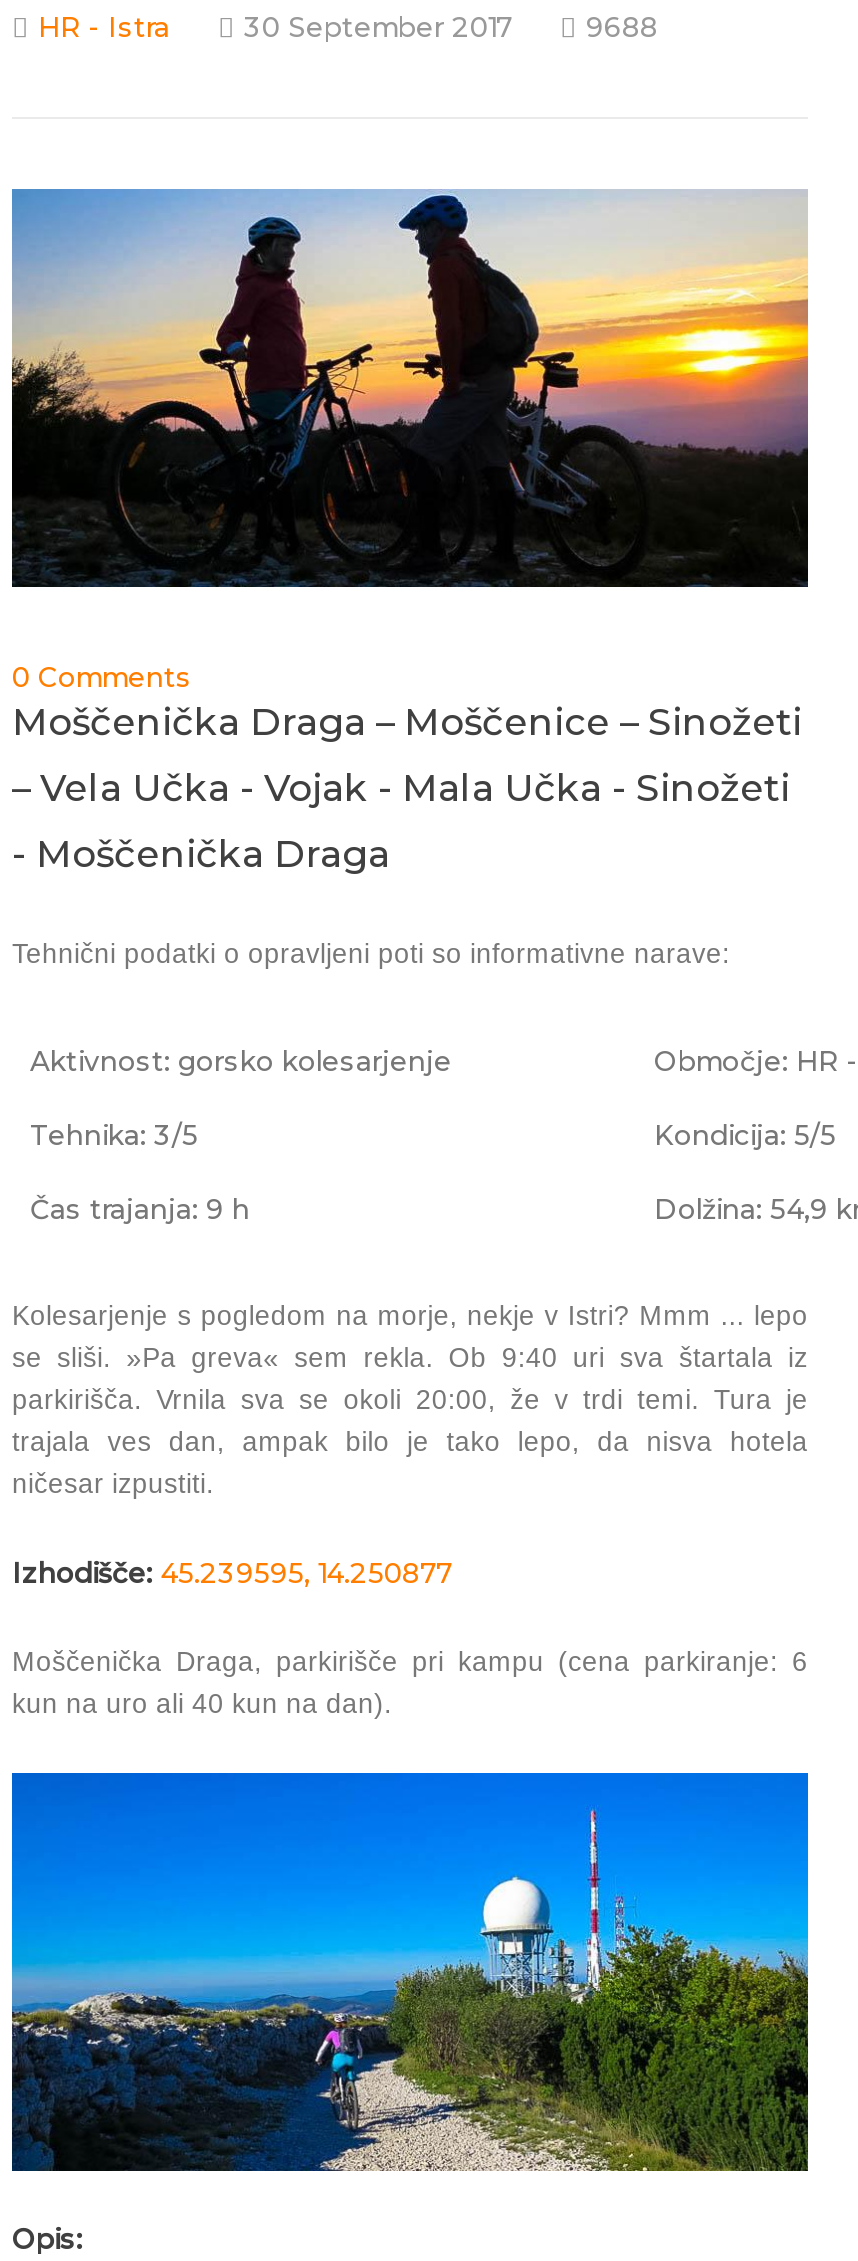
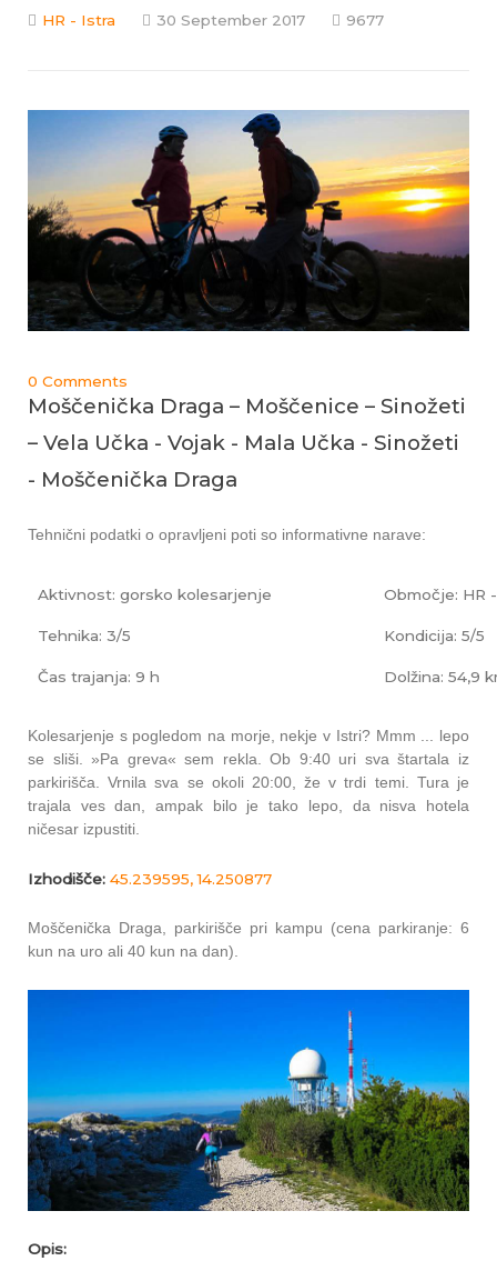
- 9688
+ 9677
